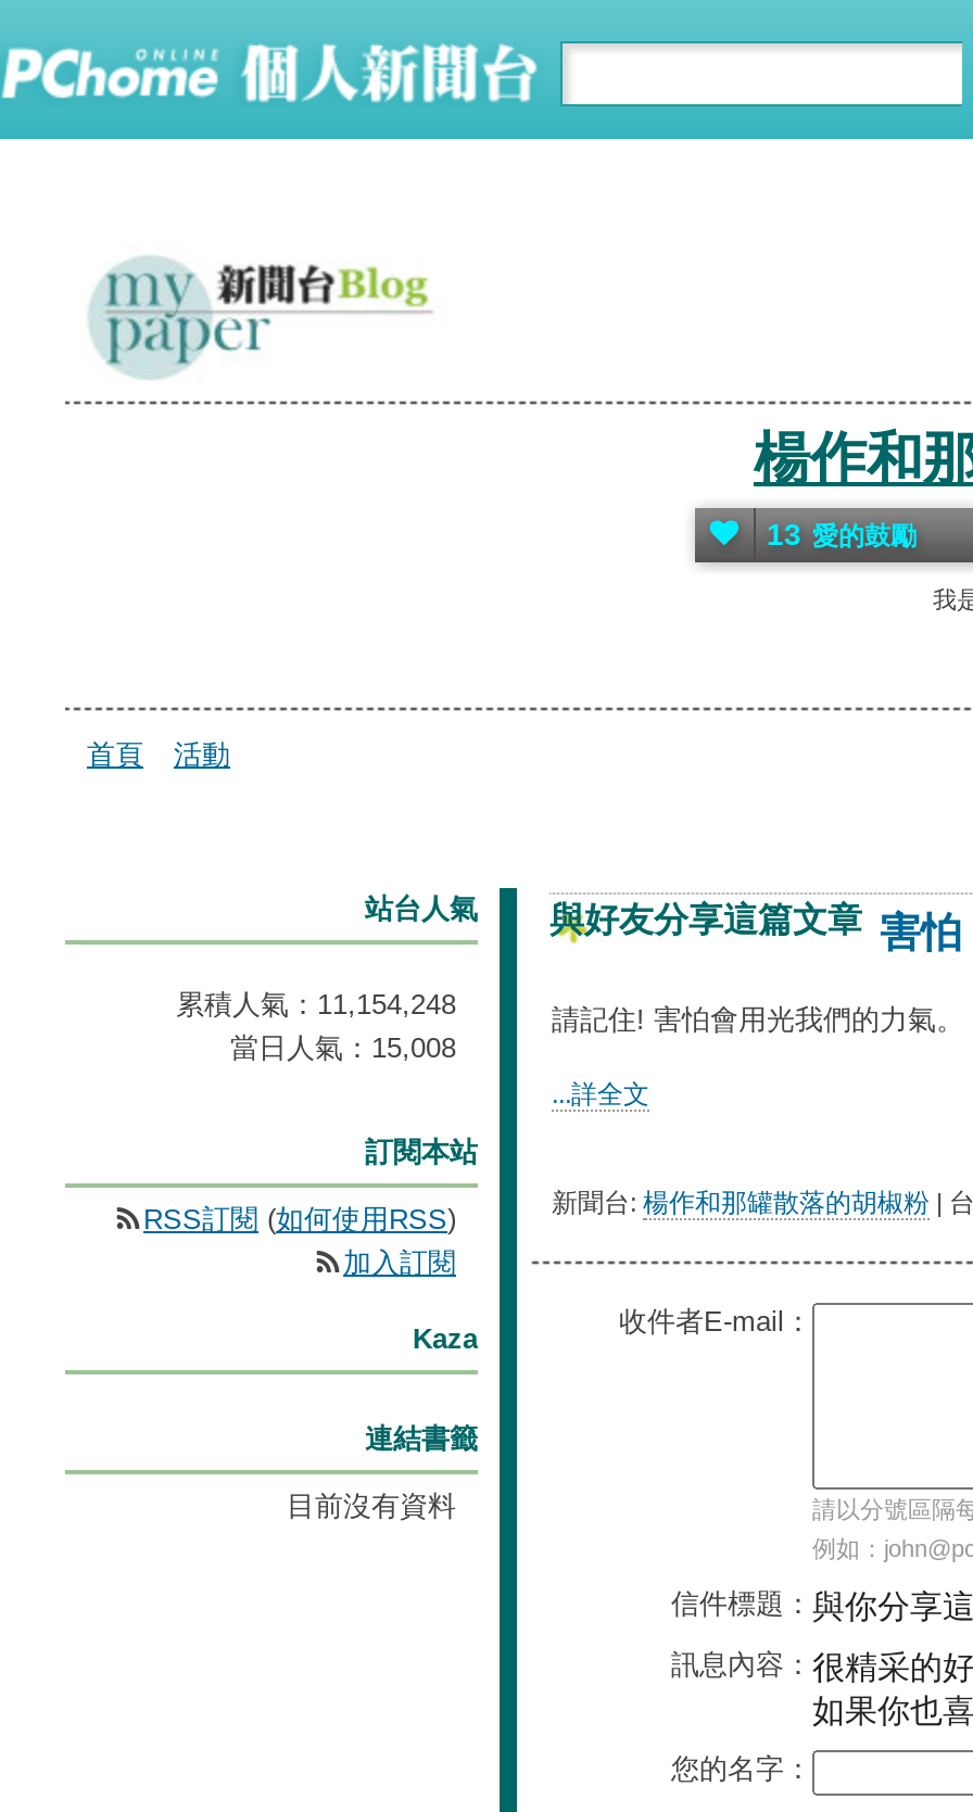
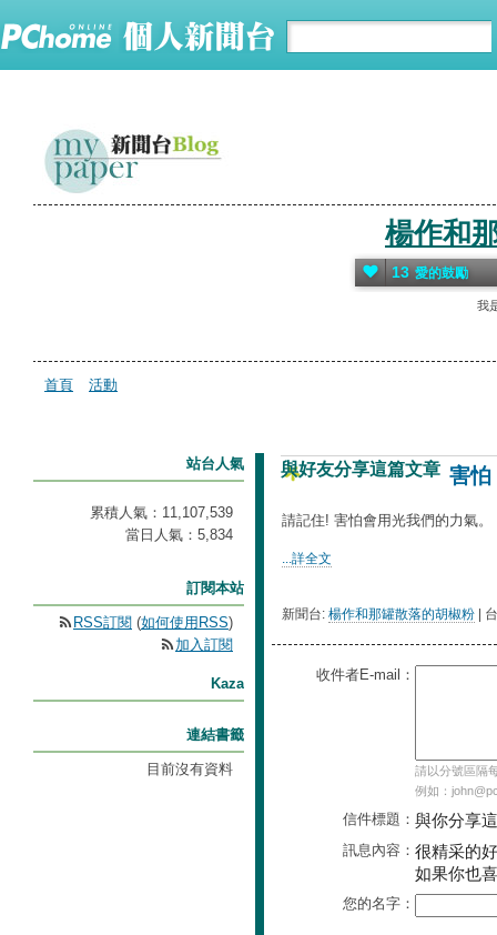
- 累積人氣：11,154,248
+ 累積人氣：11,107,539

- 當日人氣：15,008
+ 當日人氣：5,834
